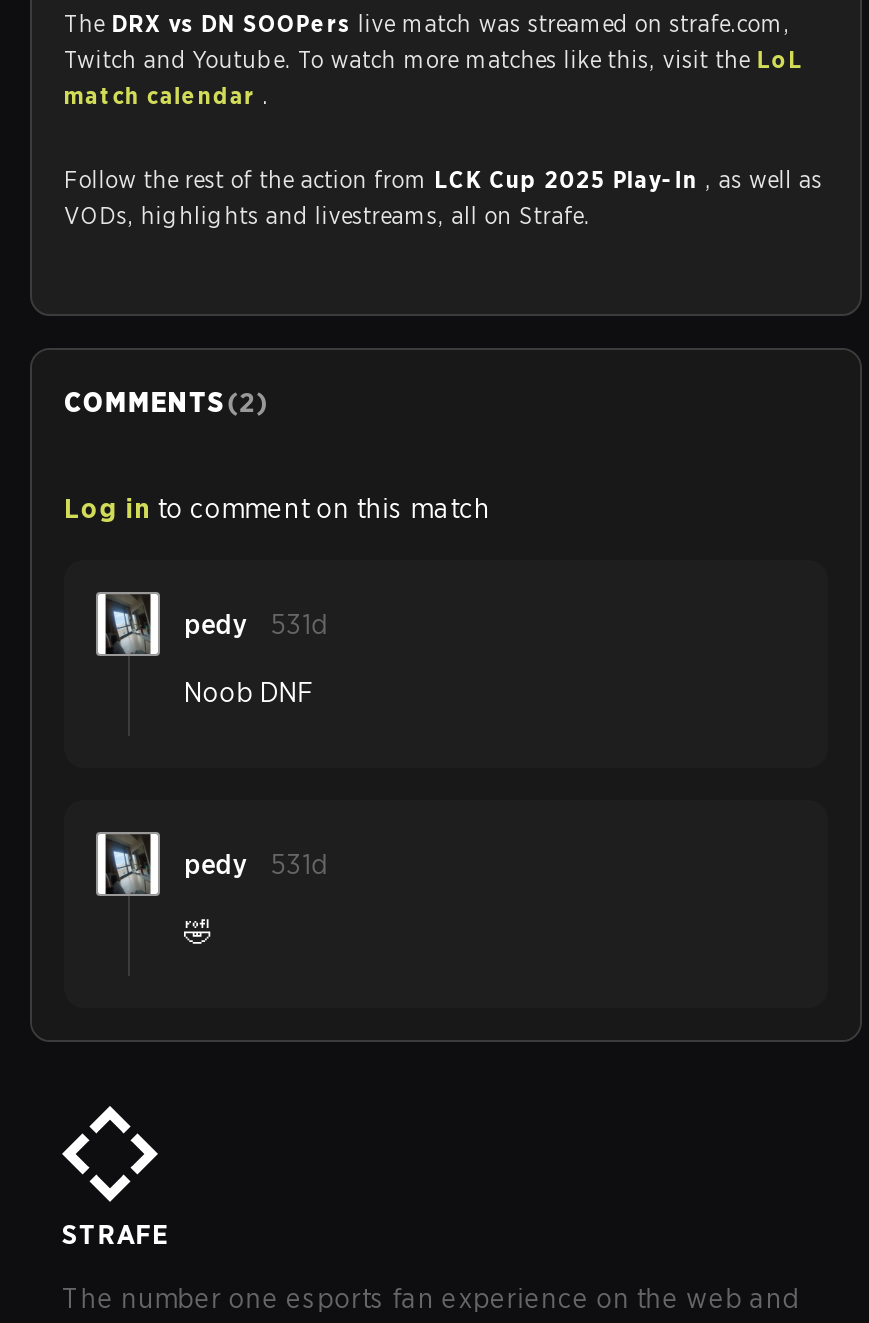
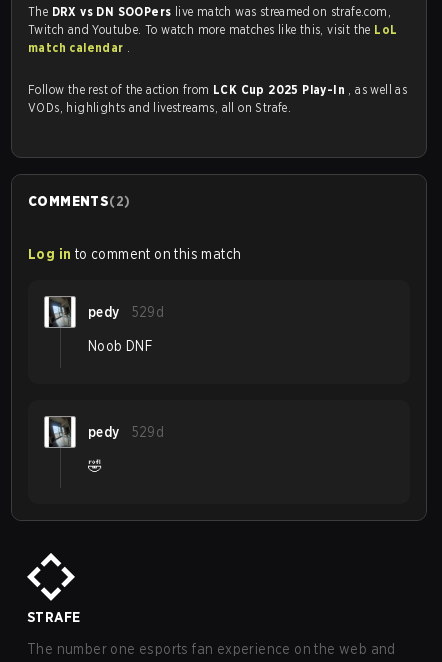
- pedy 531d
+ pedy 529d

- pedy 531d
+ pedy 529d
